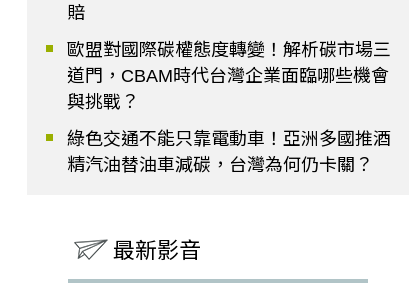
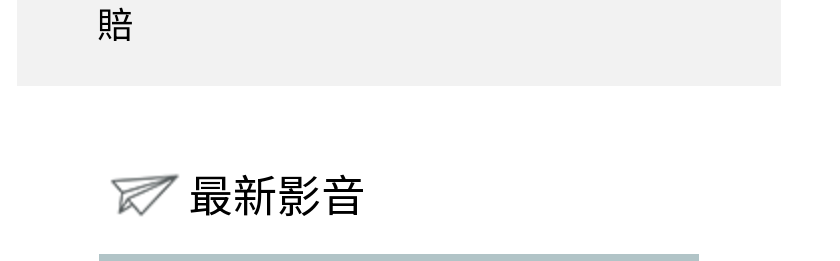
- 歐盟對國際碳權態度轉變！解析碳市場三
- 道門，CBAM時代台灣企業面臨哪些機會
- 與挑戰？
- 綠色交通不能只靠電動車！亞洲多國推酒
- 精汽油替油車減碳，台灣為何仍卡關？
